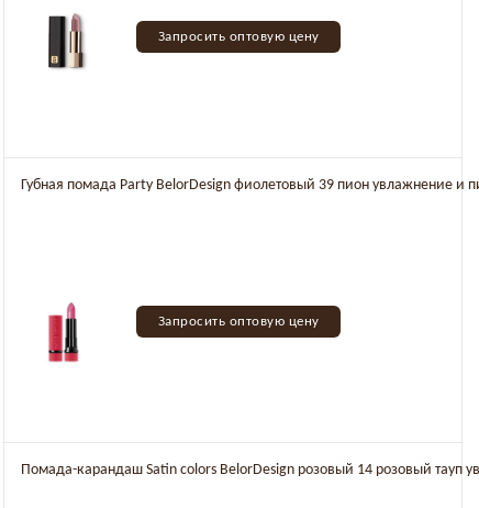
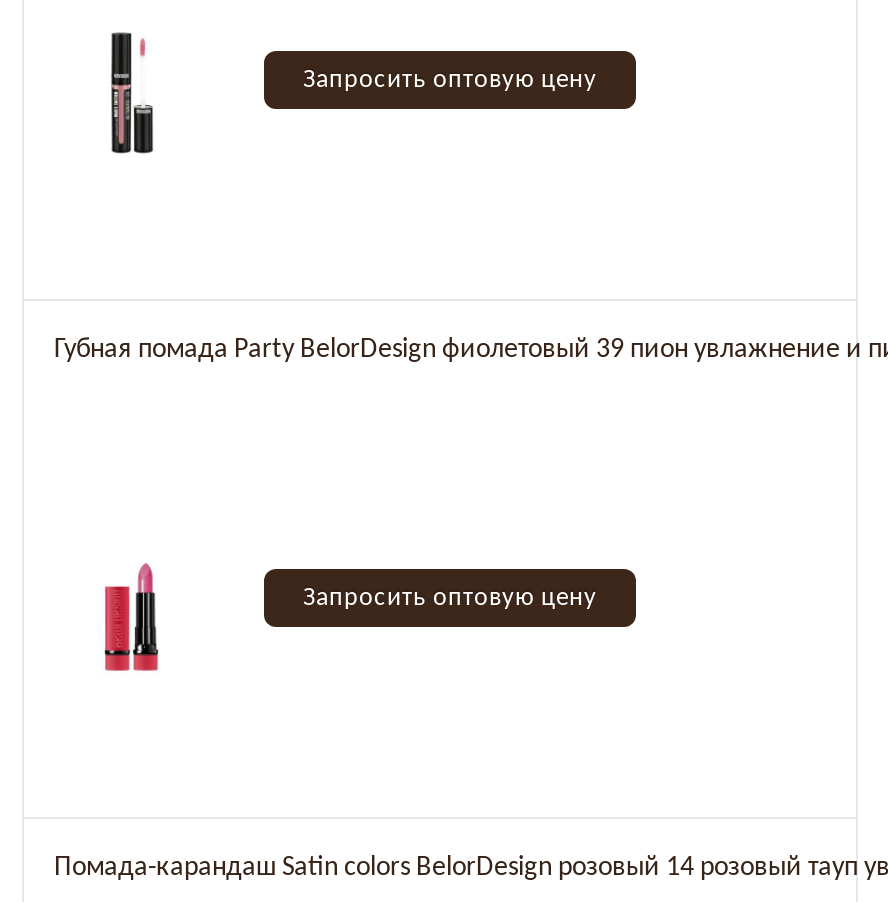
- [image]
+ [image]
